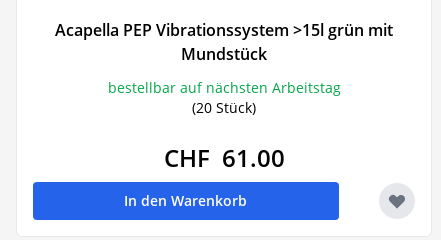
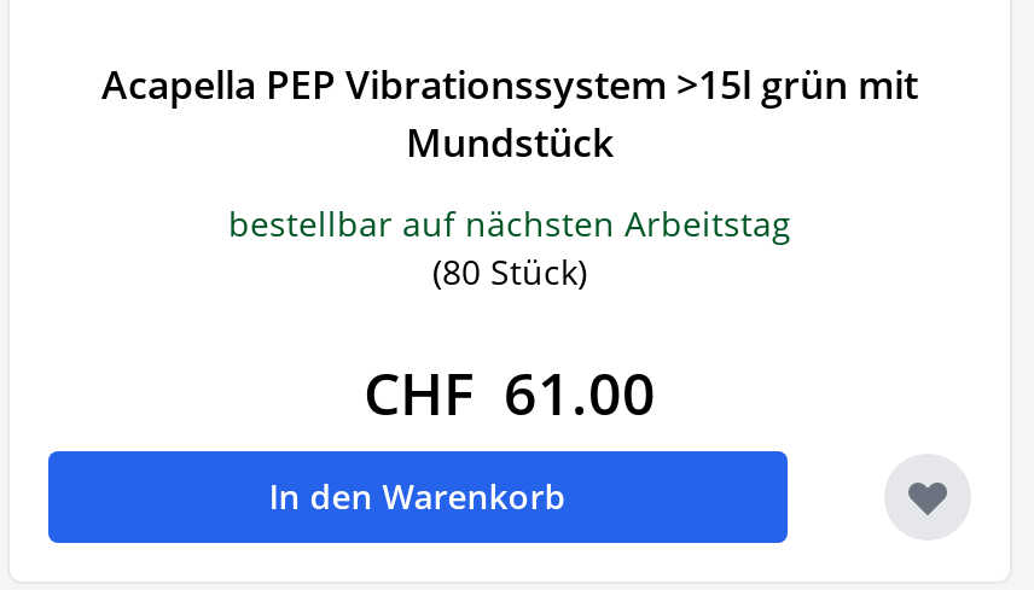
- (20 Stück)
+ (80 Stück)
